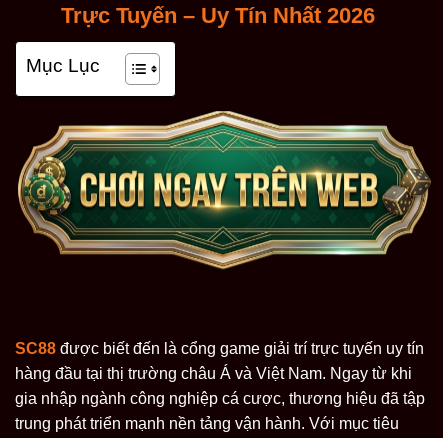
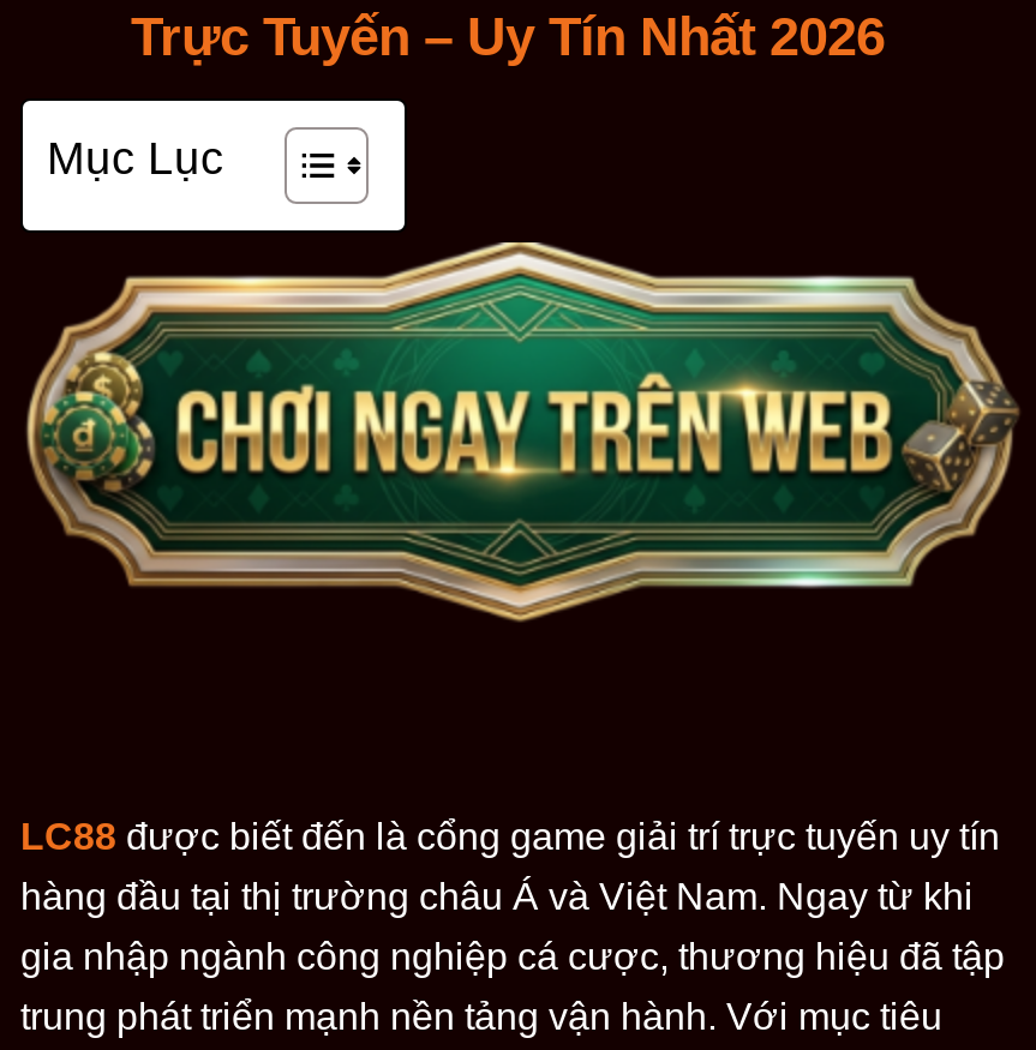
- [image]
+ [image]

- SC88 được biết đến là cổng game giải trí trực tuyến uy tín
+ LC88 được biết đến là cổng game giải trí trực tuyến uy tín
